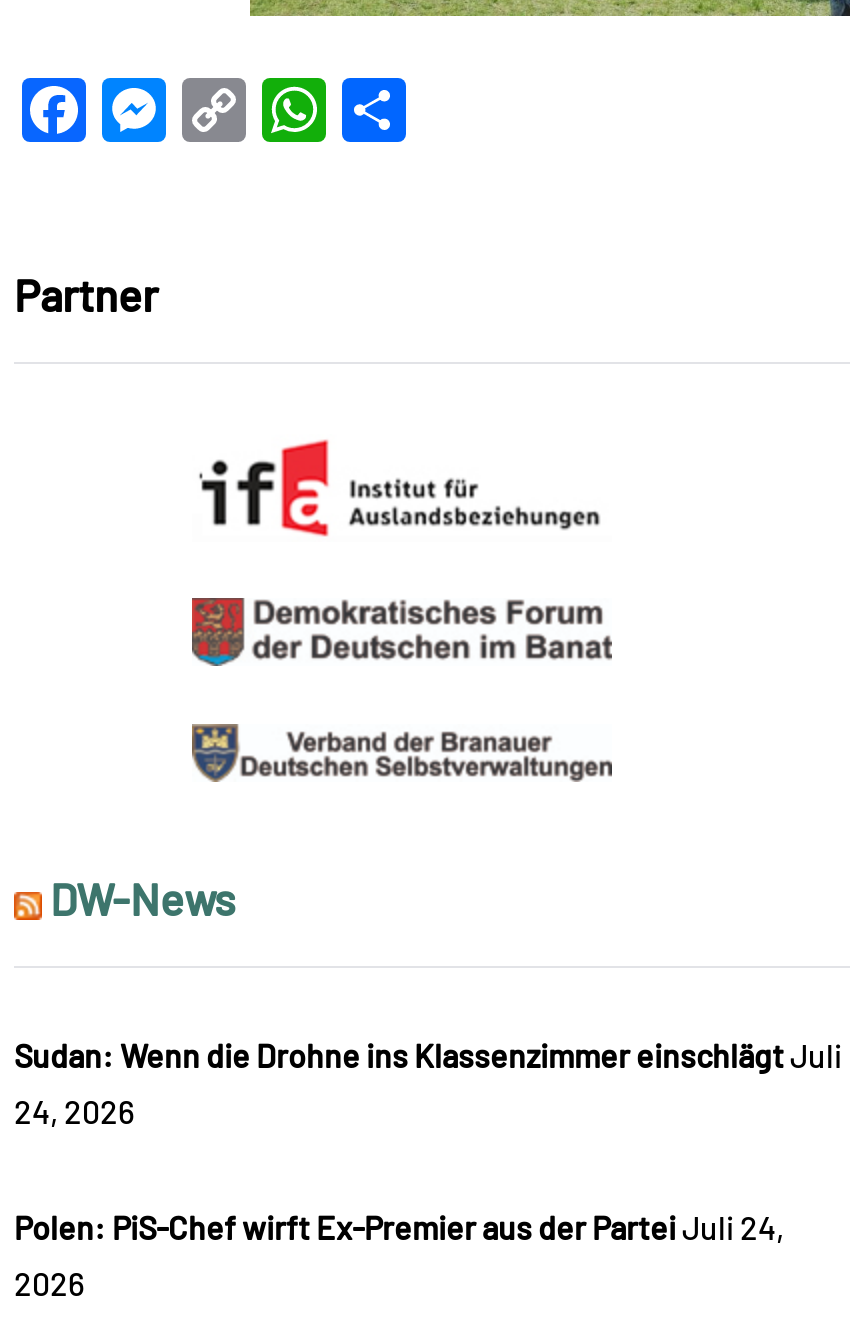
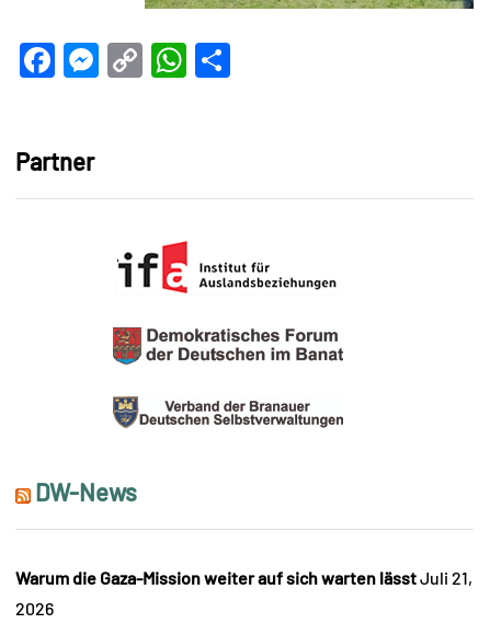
- Sudan: Wenn die Drohne ins Klassenzimmer einschlägt Juli
- 24, 2026
- Polen: PiS-Chef wirft Ex-Premier aus der Partei Juli 24,
+ Warum die Gaza-Mission weiter auf sich warten lässt Juli 21,
